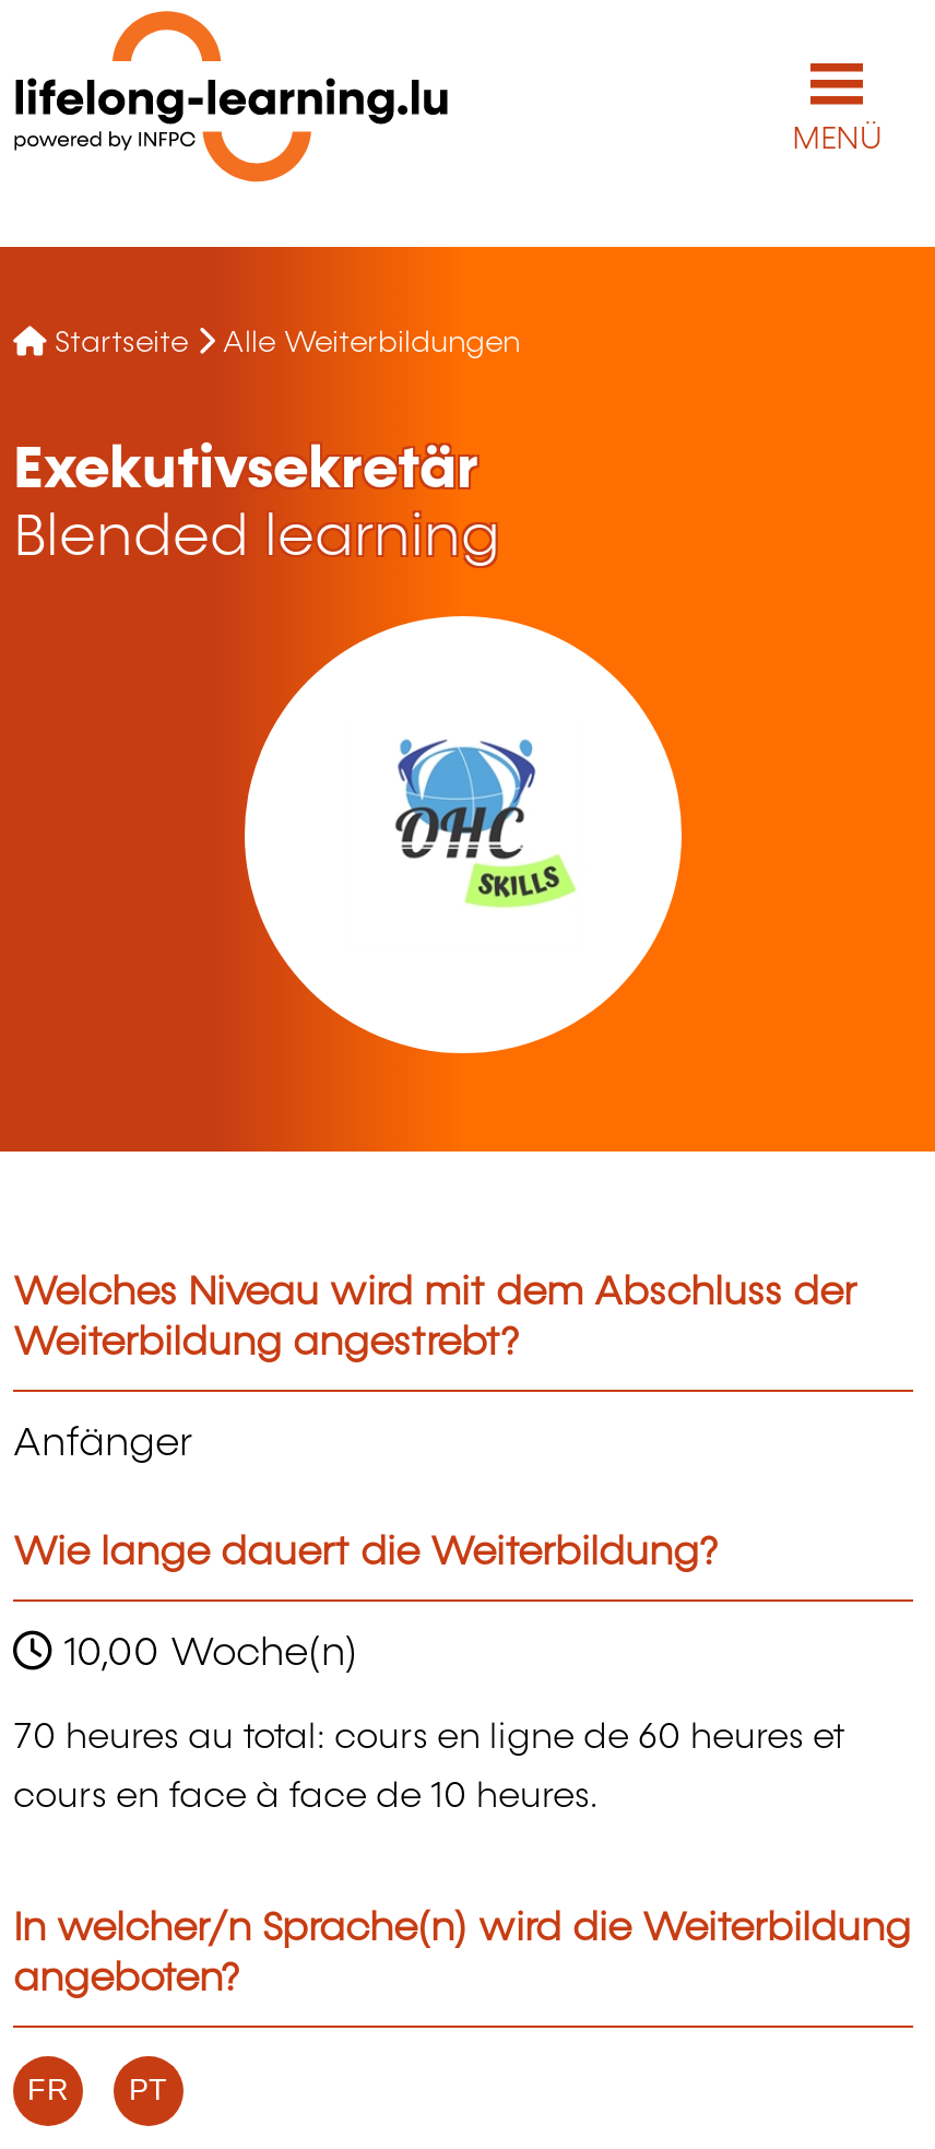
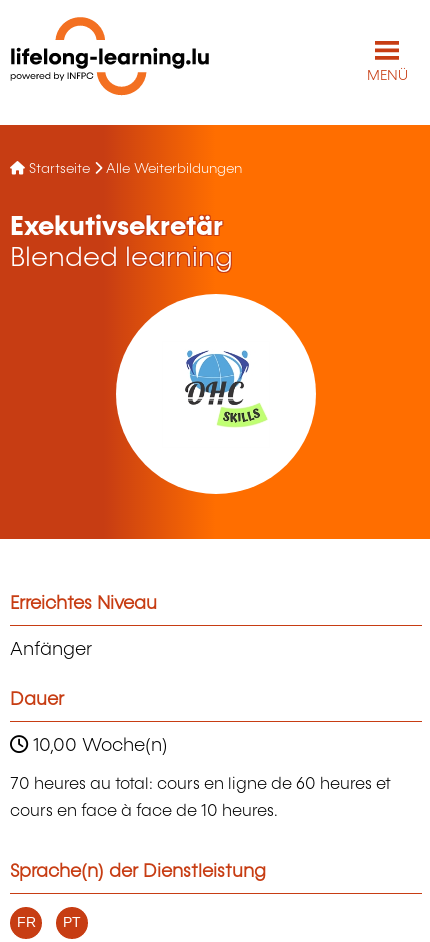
- Welches Niveau wird mit dem Abschluss der
- Weiterbildung angestrebt?
+ Erreichtes Niveau

- Wie lange dauert die Weiterbildung?
+ Dauer

- In welcher/n Sprache(n) wird die Weiterbildung
- angeboten?
+ Sprache(n) der Dienstleistung
